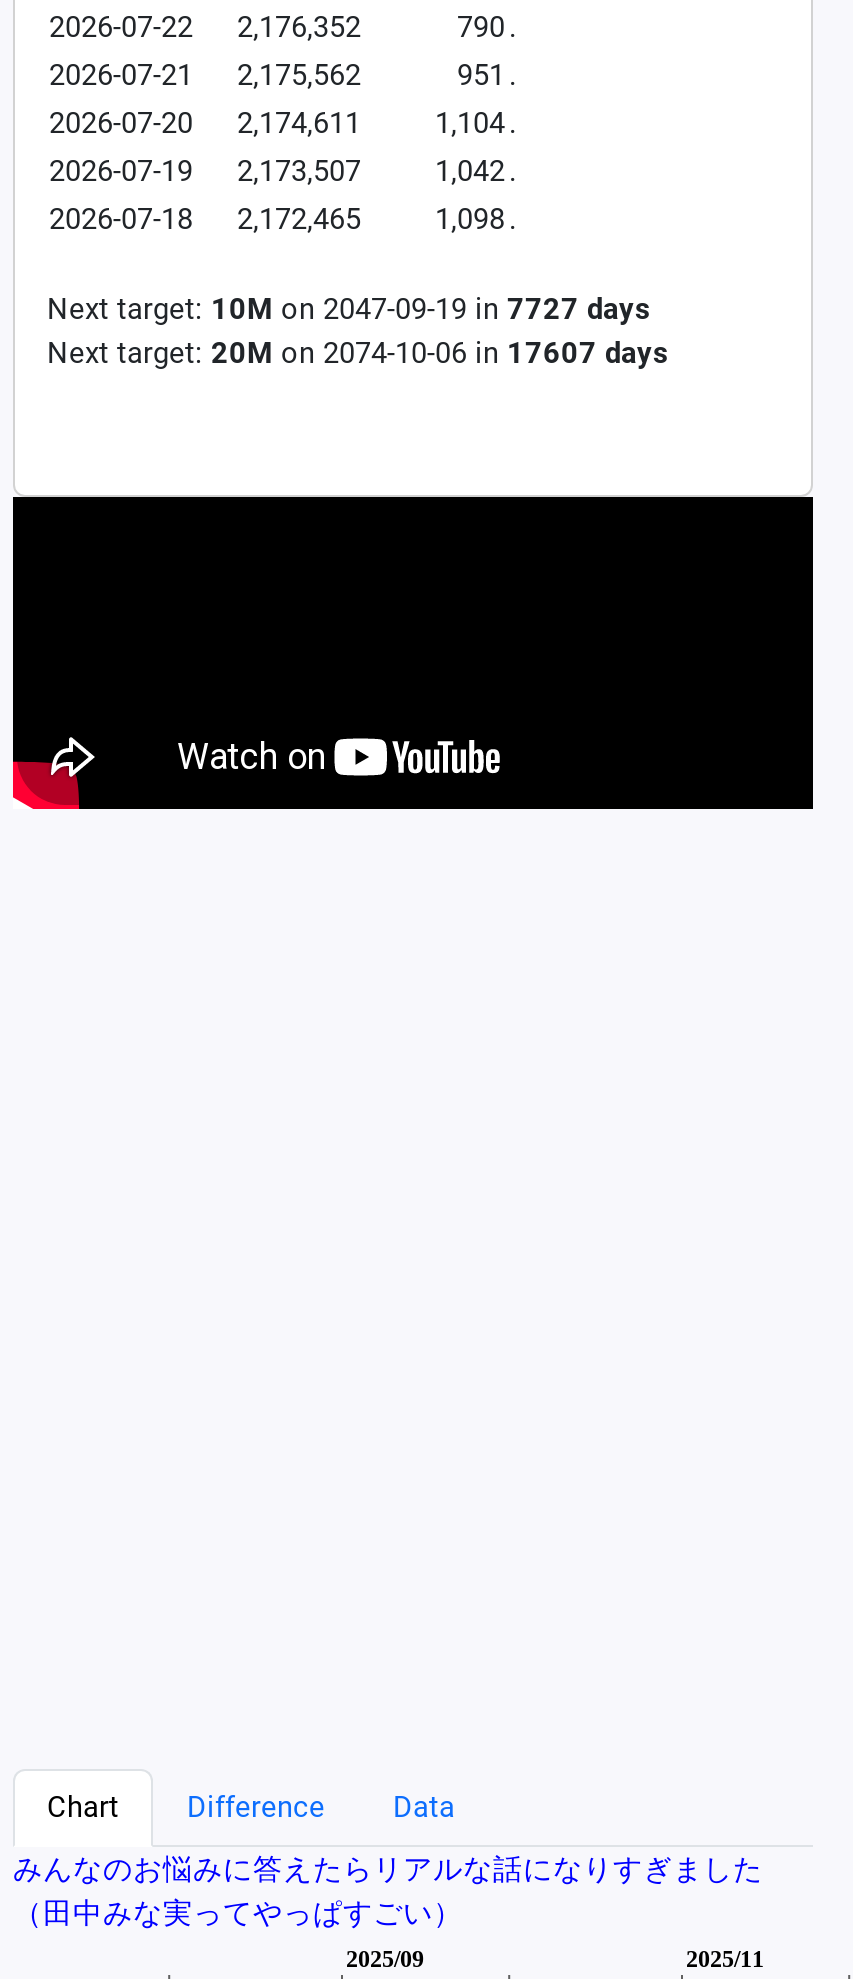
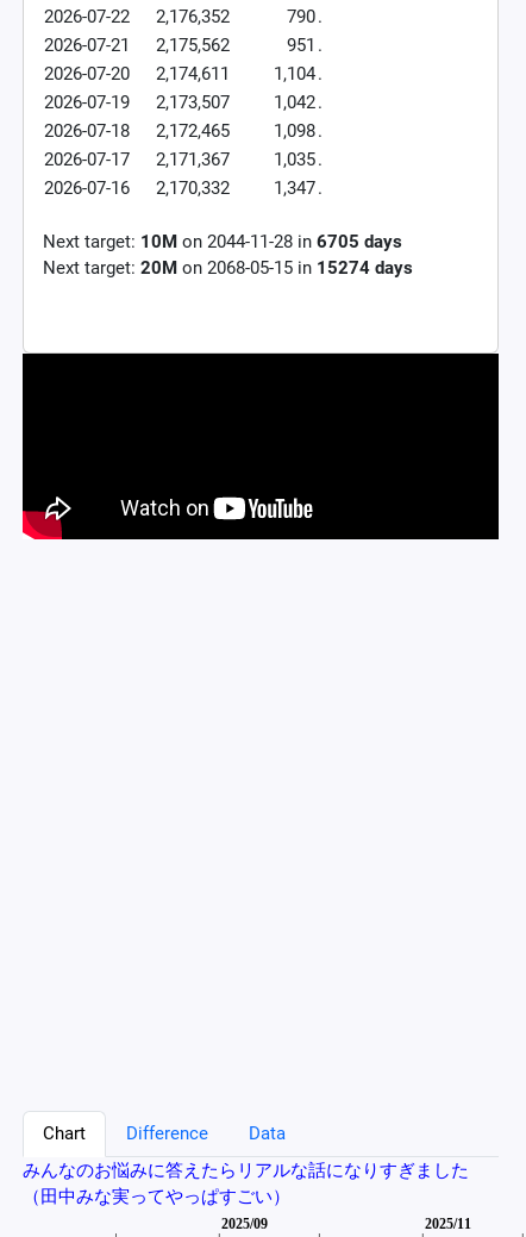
- Next target: 10M on 2047-09-19 in 7727 days
- Next target: 20M on 2074-10-06 in 17607 days
+ 2026-07-17
+ 2,171,367
+ 1,035 .
+ 2026-07-16
+ 2,170,332
+ 1,347 .
+ Next target: 10M on 2044-11-28 in 6705 days
+ Next target: 20M on 2068-05-15 in 15274 days
